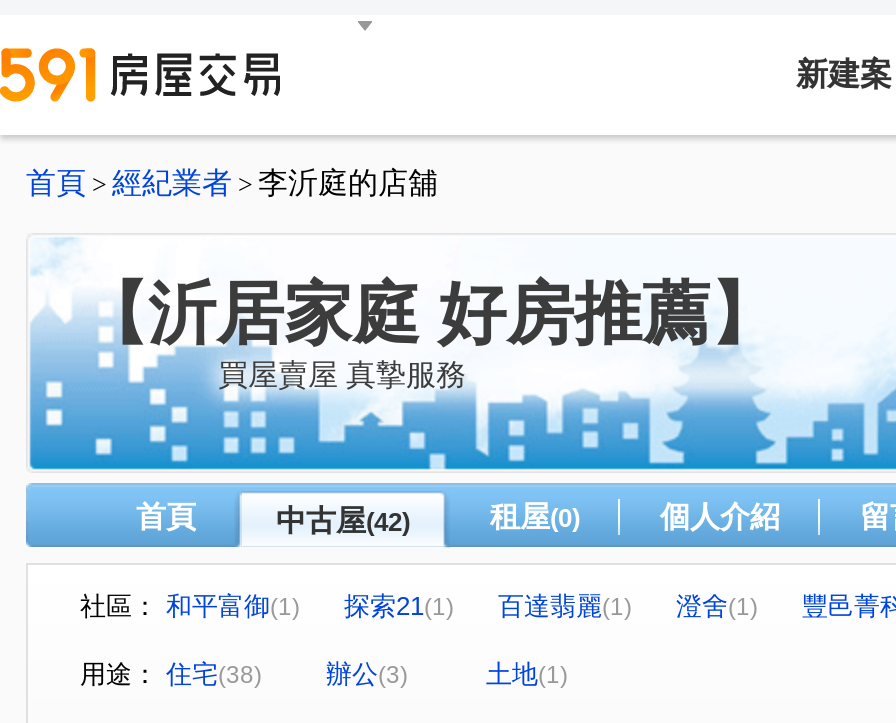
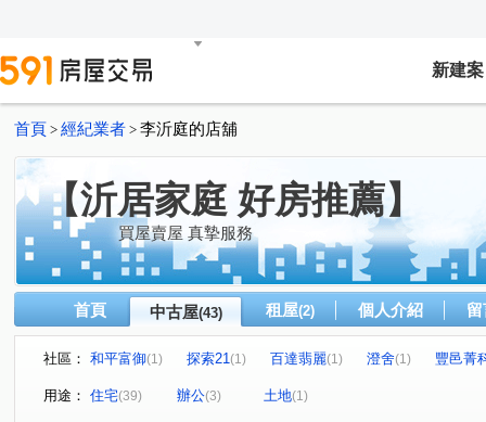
- 中古屋(42)
+ 中古屋(43)

- 租屋(0)
+ 租屋(2)

- 用途： 住宅(38)
+ 用途： 住宅(39)
